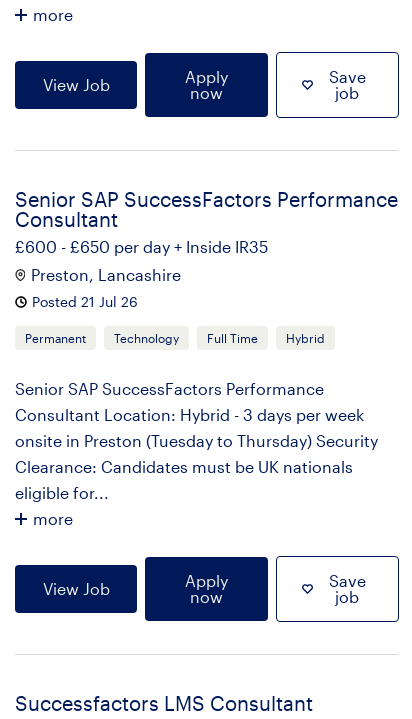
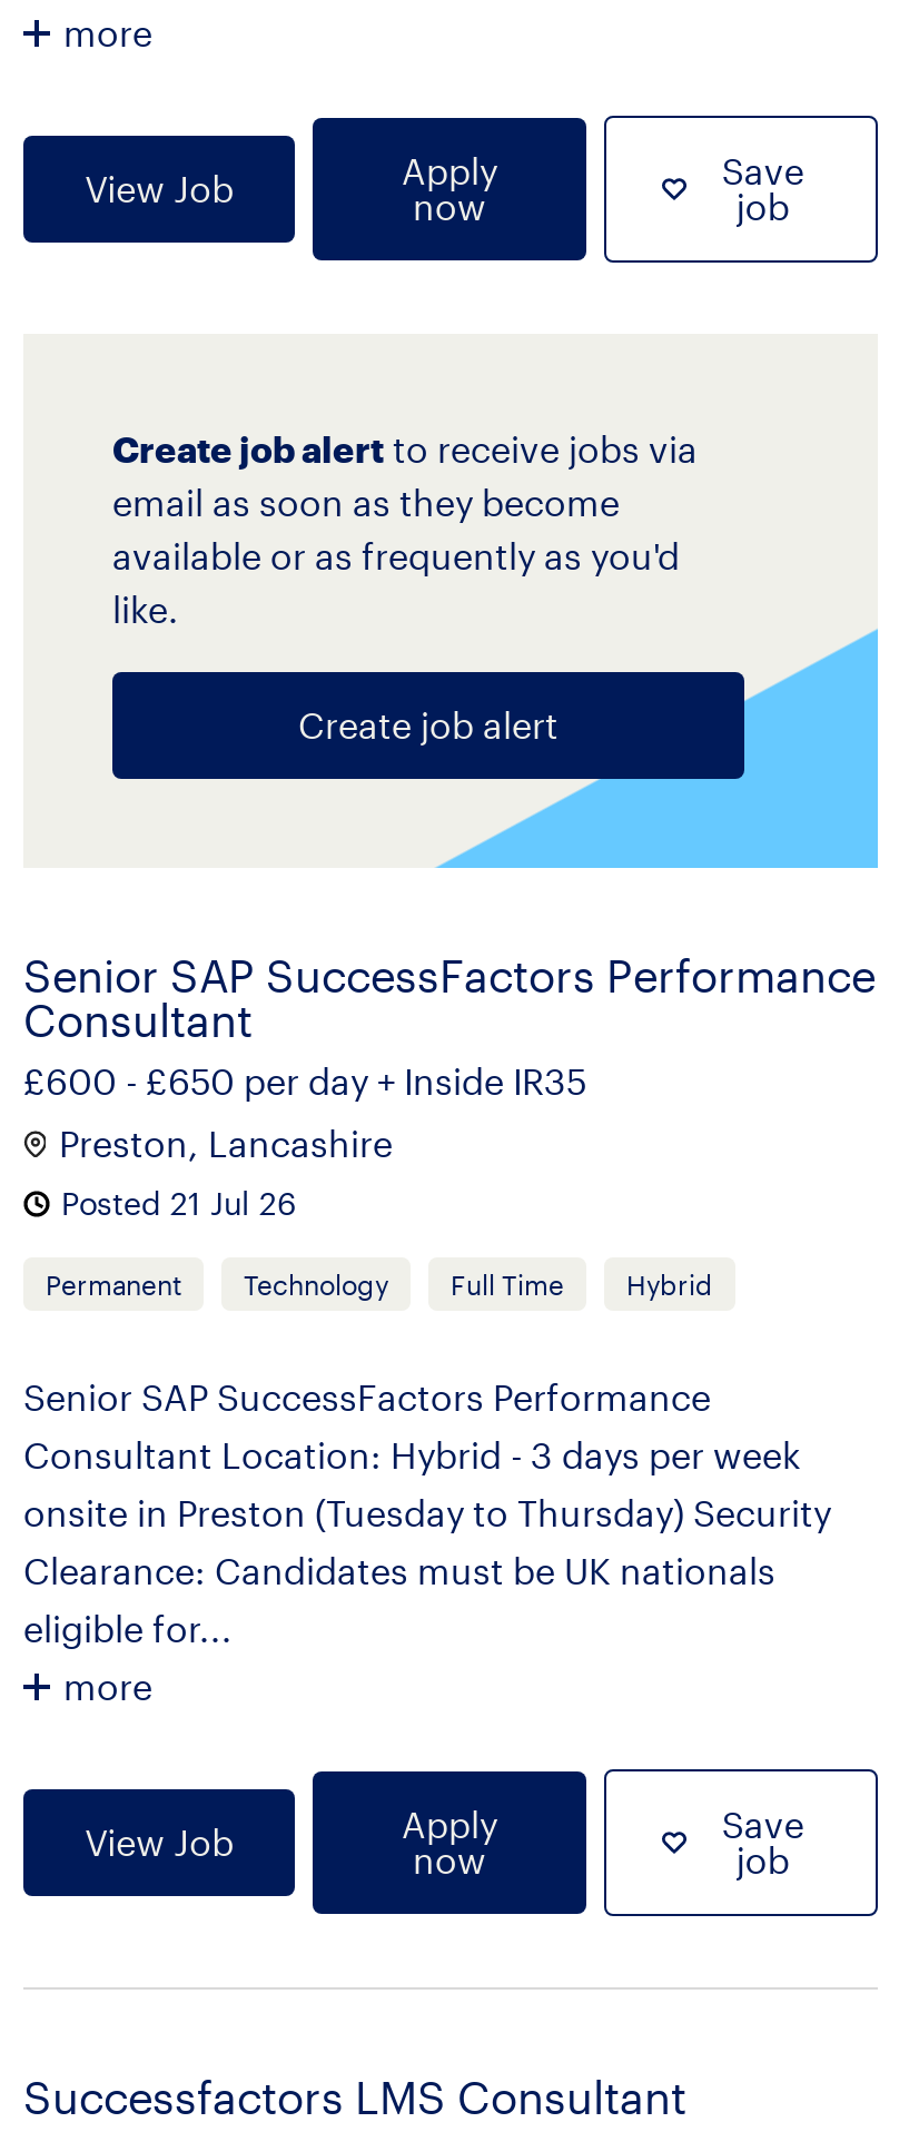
+ [image]
+ Create job alert to receive jobs via
+ email as soon as they become
+ available or as frequently as you'd
+ like.
+ Create job alert
